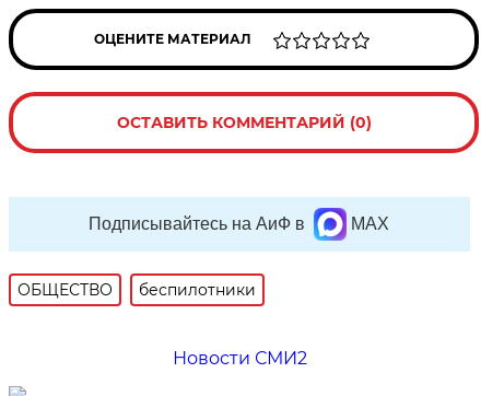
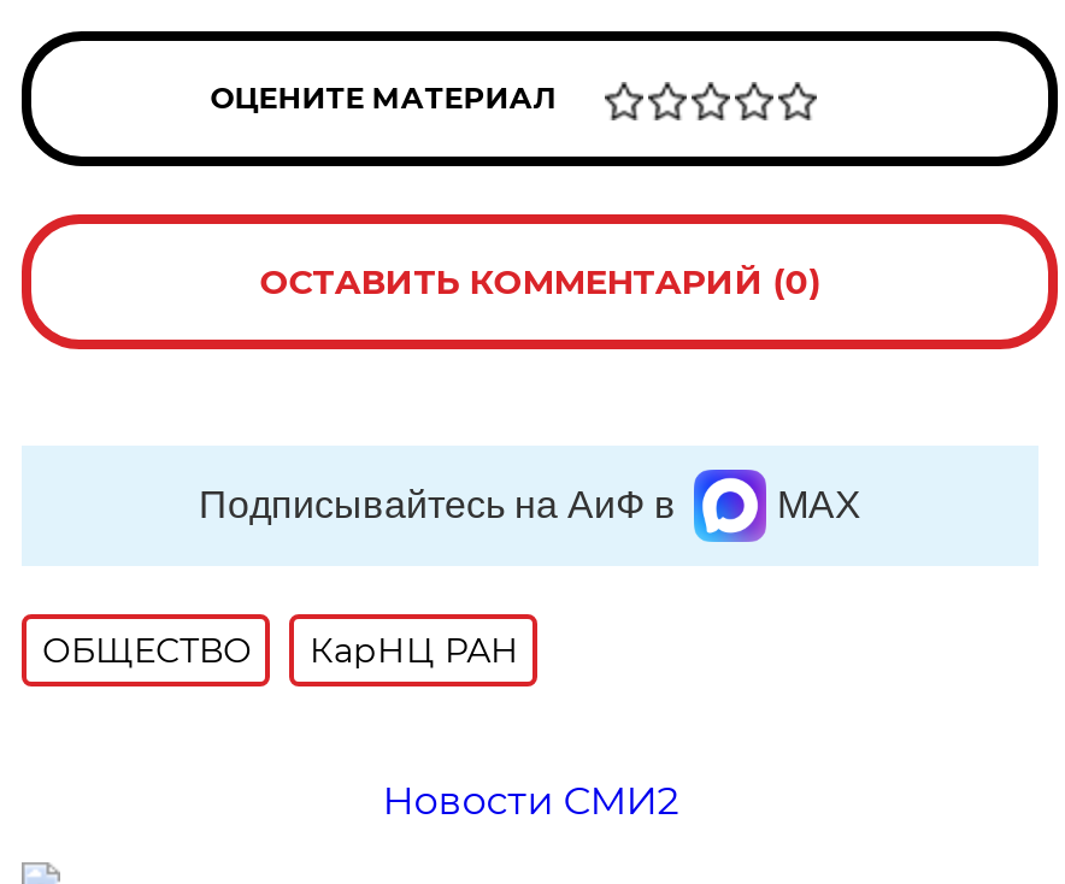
- беспилотники
+ КарНЦ РАН
